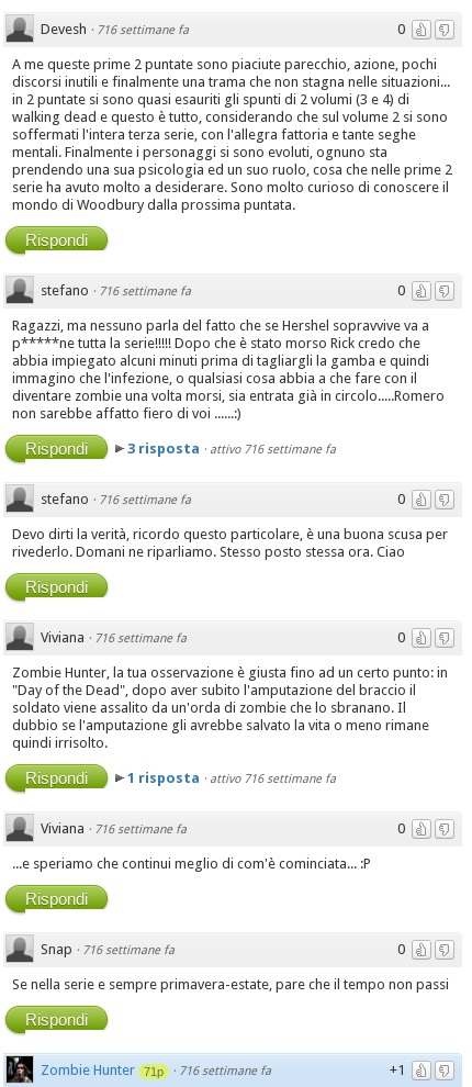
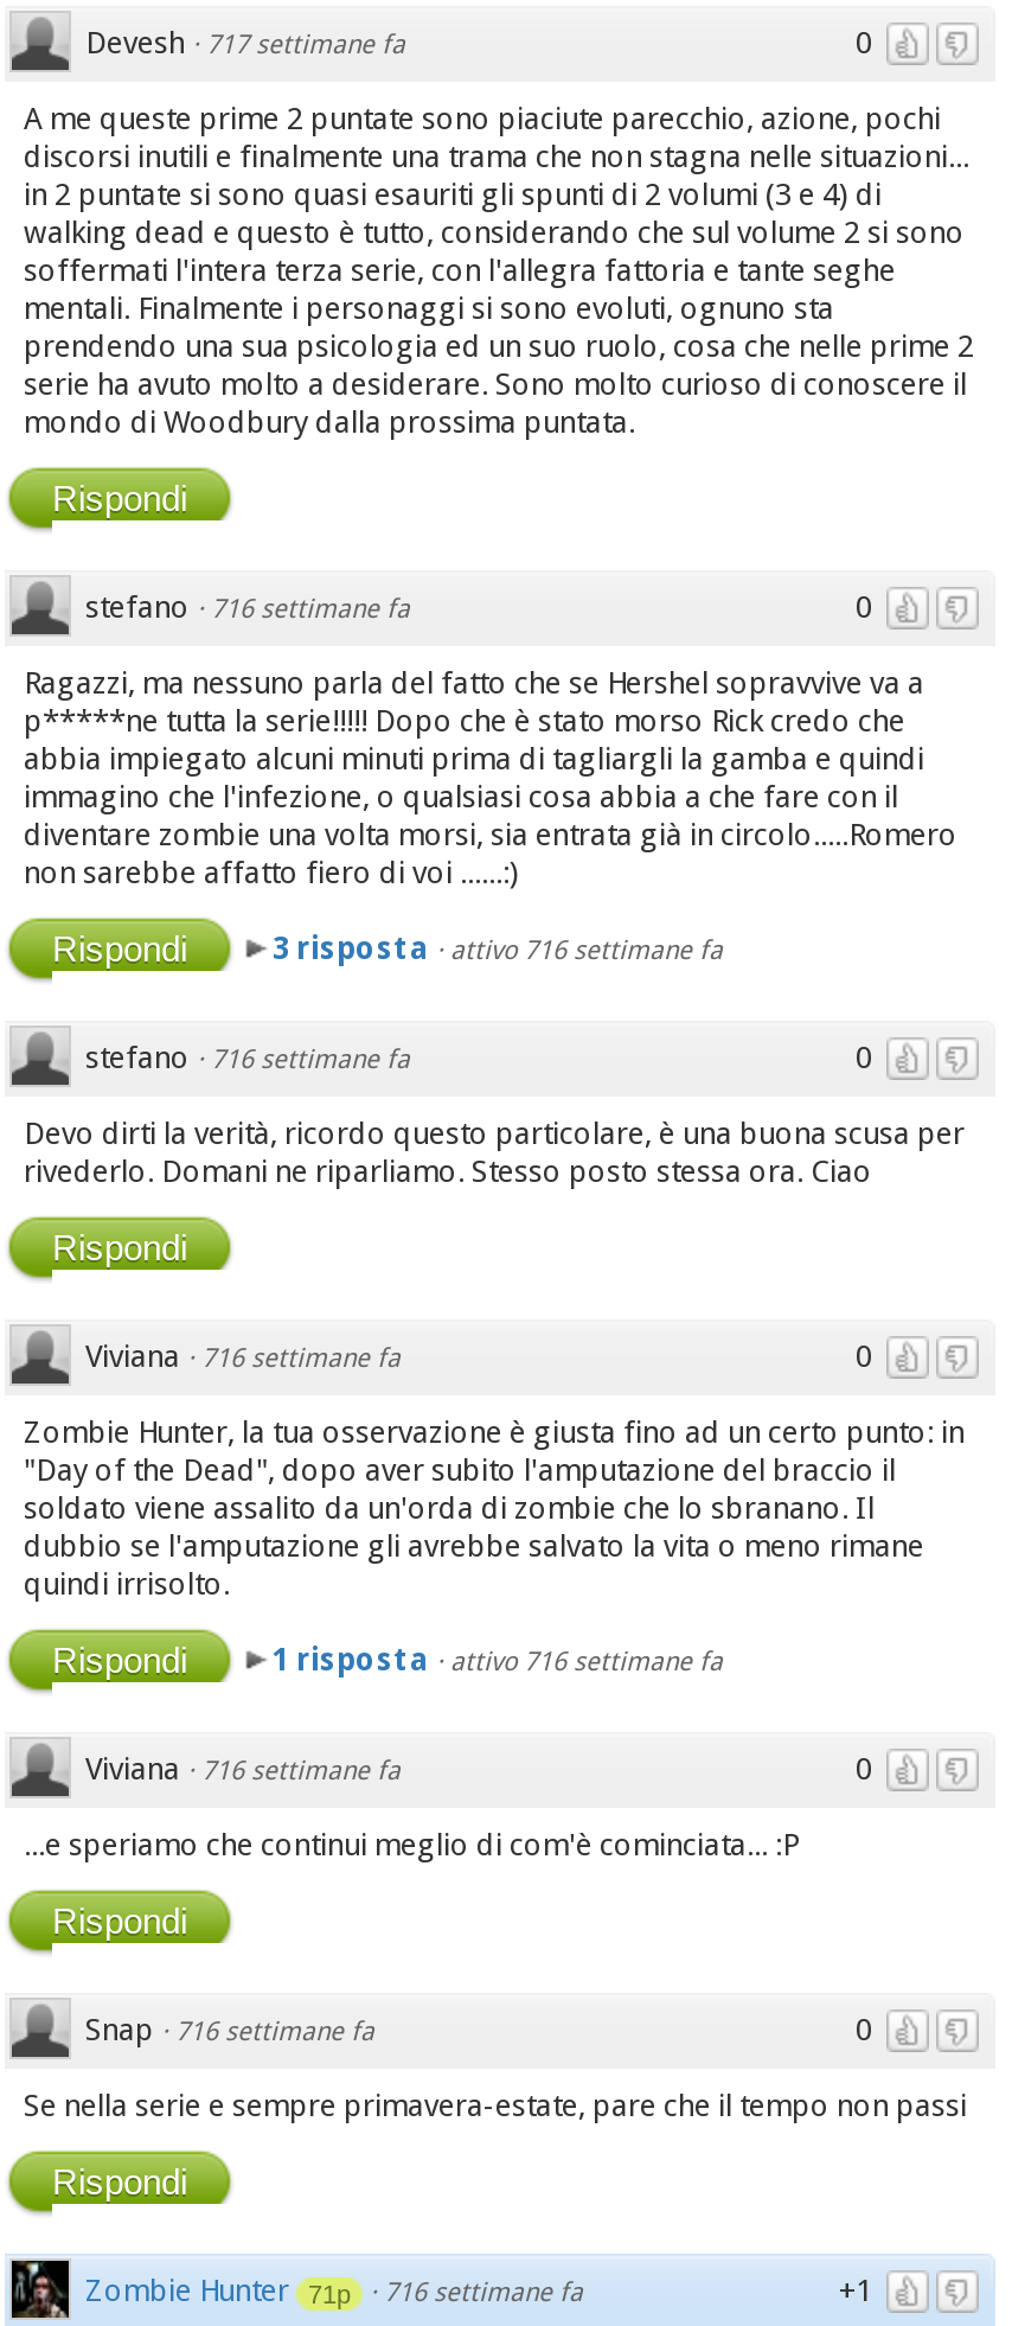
- Devesh · 716 settimane fa
+ Devesh · 717 settimane fa
